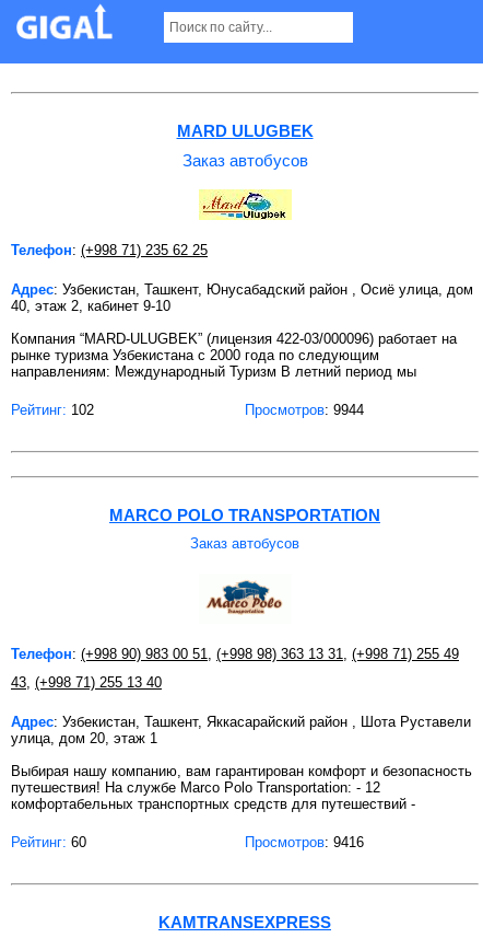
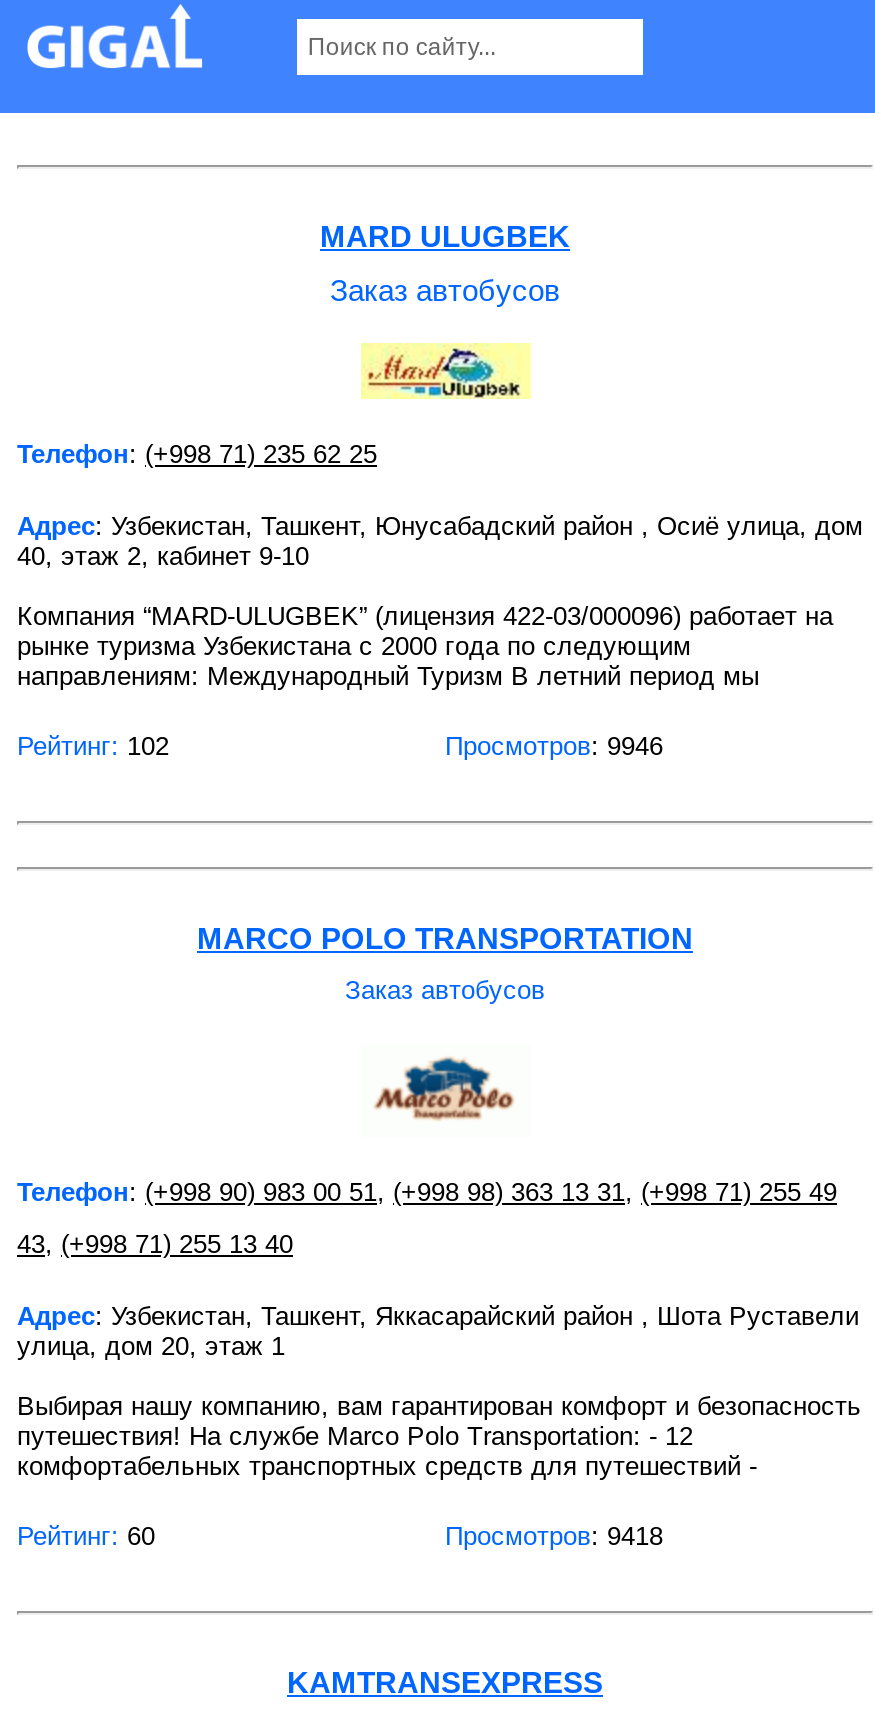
- Просмотров: 9944
+ Просмотров: 9946

- Просмотров: 9416
+ Просмотров: 9418
